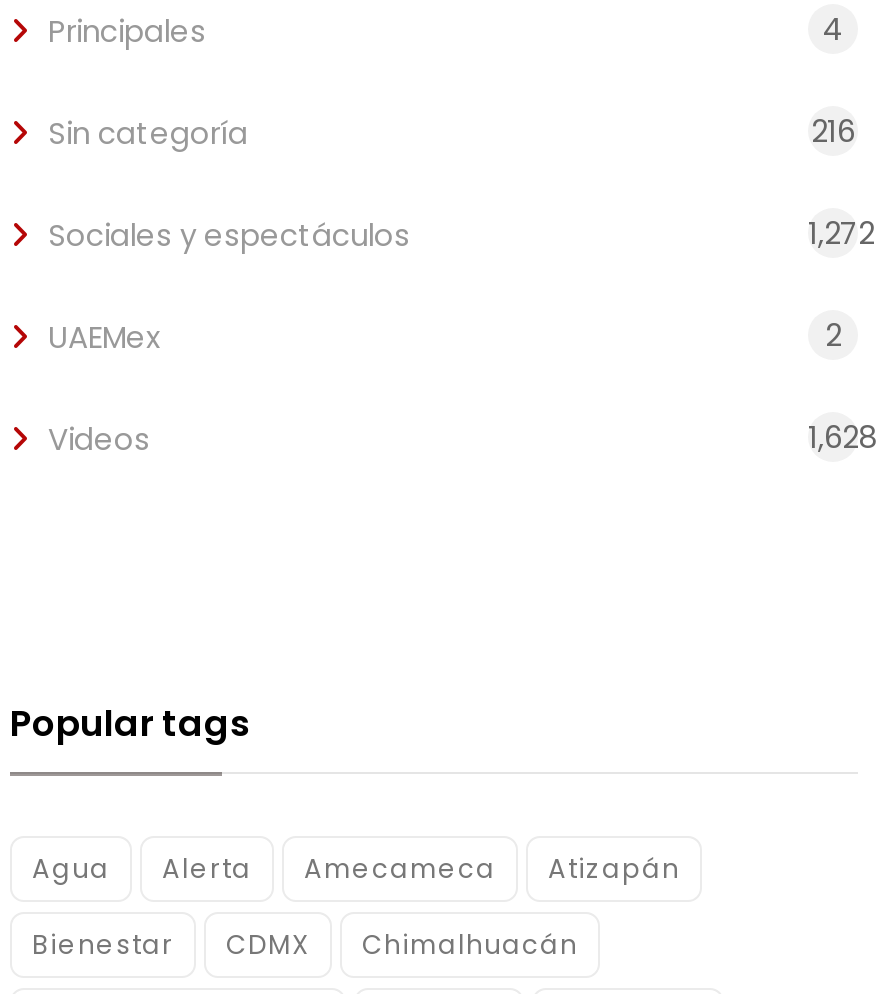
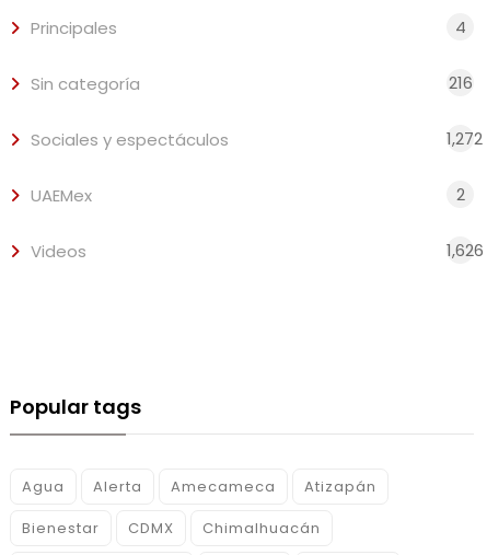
- 1,628
+ 1,626
